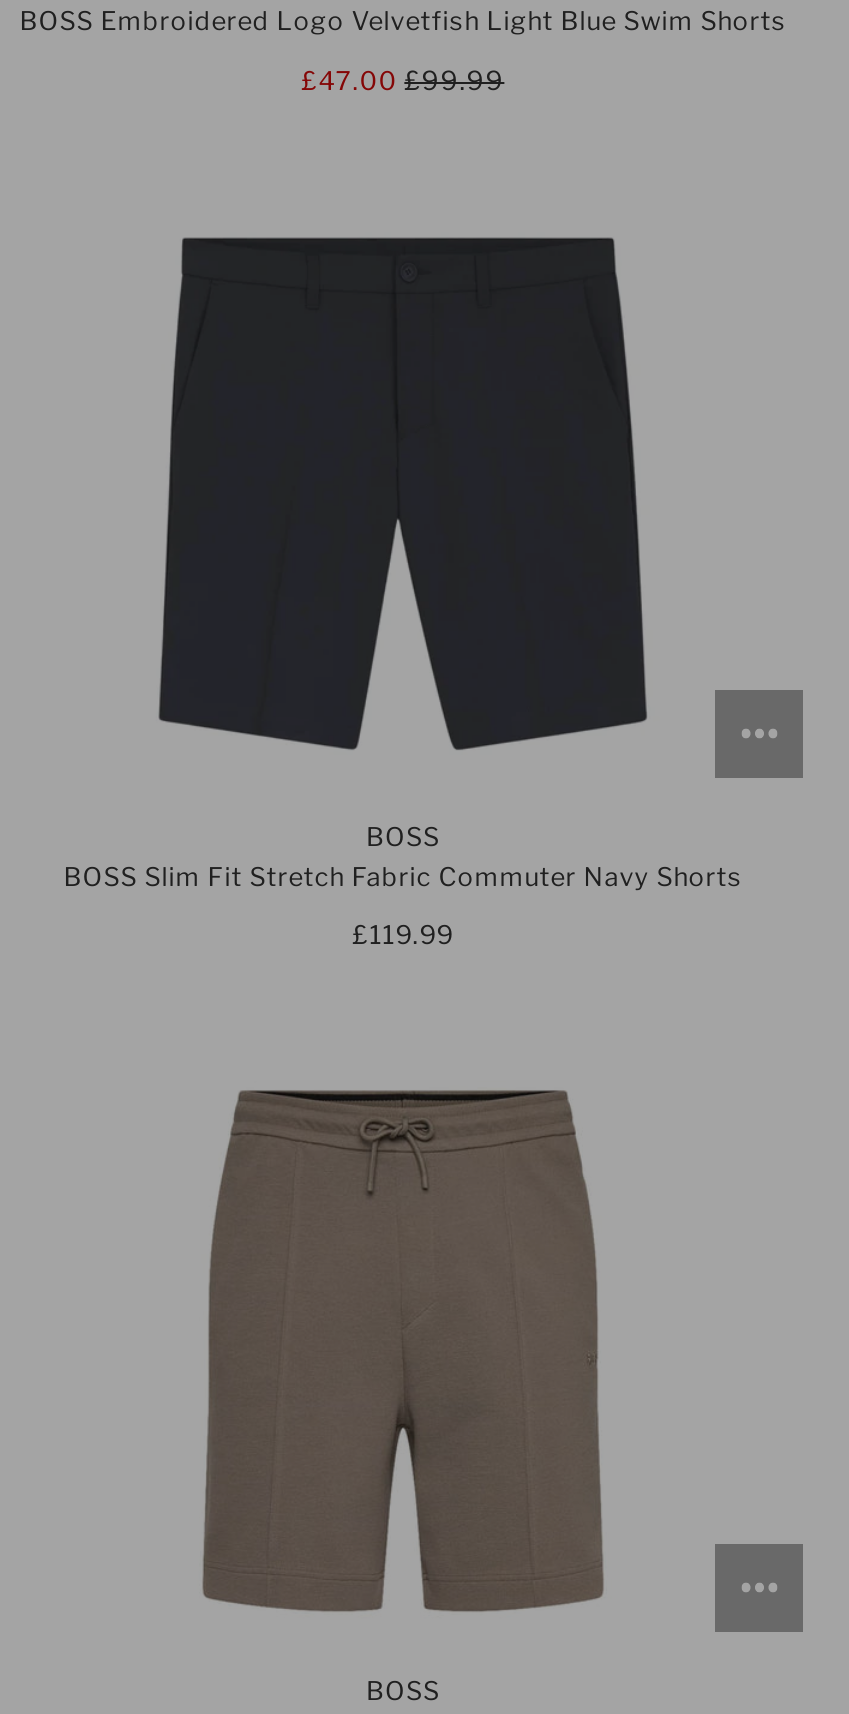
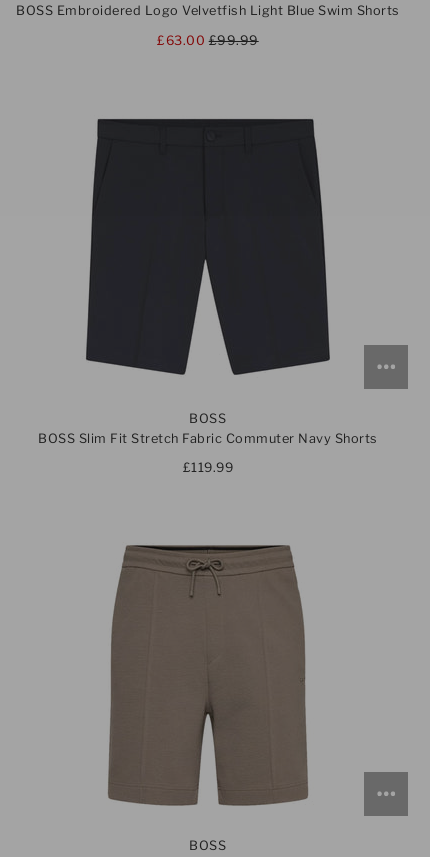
- £47.00 £99.99
+ £63.00 £99.99
